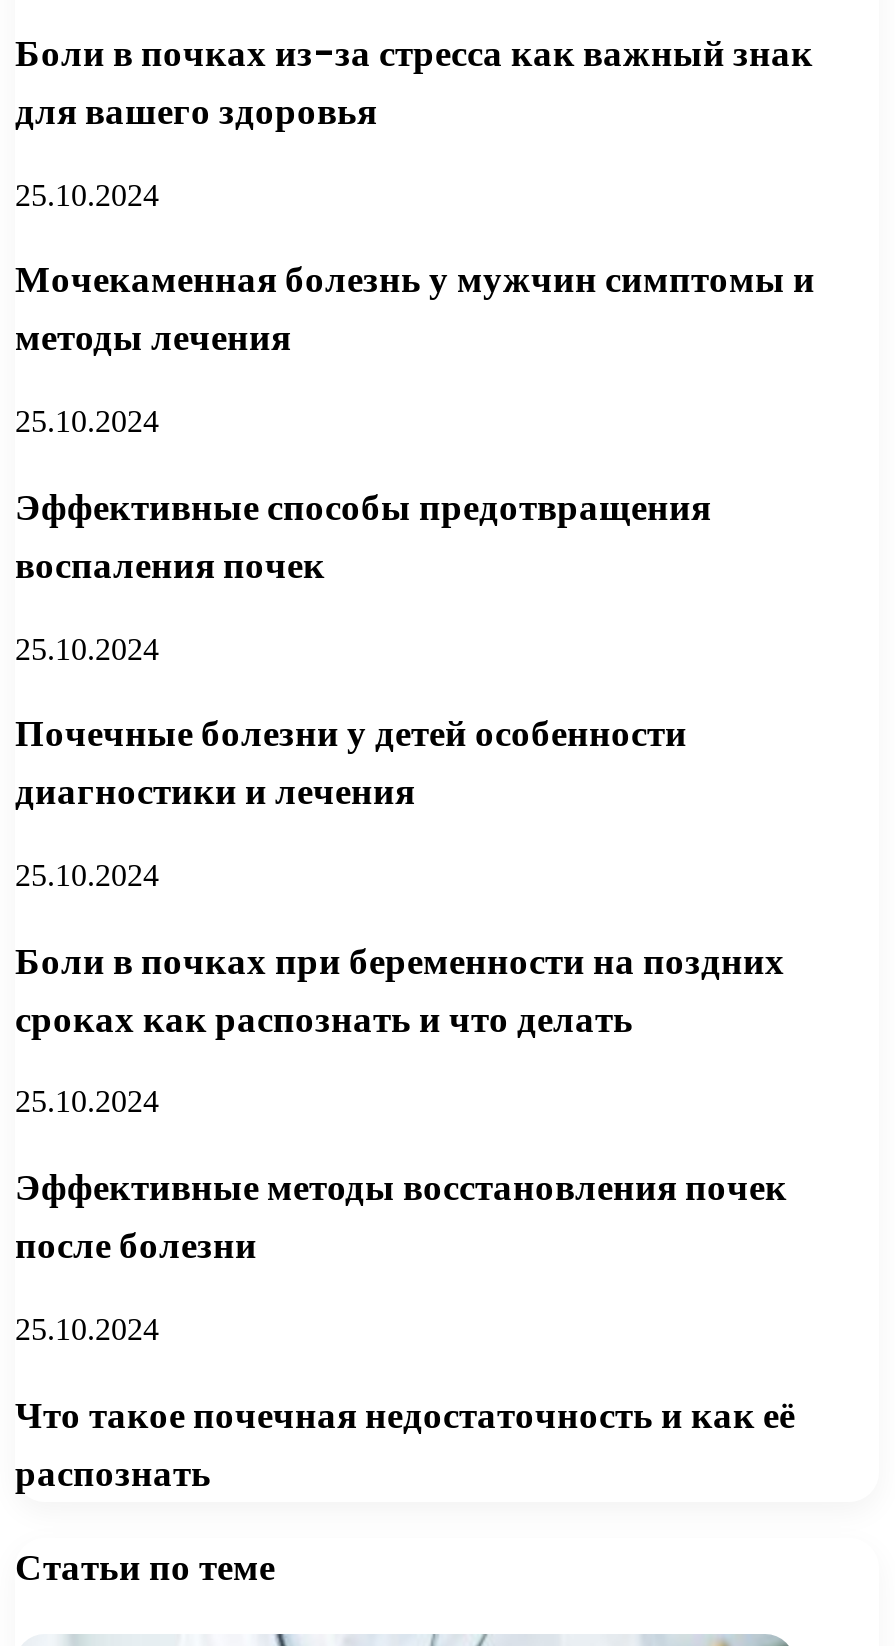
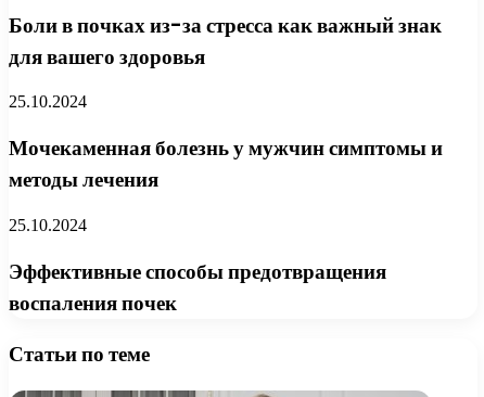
- 25.10.2024
- Почечные болезни у детей особенности
- диагностики и лечения
- 25.10.2024
- Боли в почках при беременности на поздних
- сроках как распознать и что делать
- 25.10.2024
- Эффективные методы восстановления почек
- после болезни
- 25.10.2024
- Что такое почечная недостаточность и как её
- распознать
